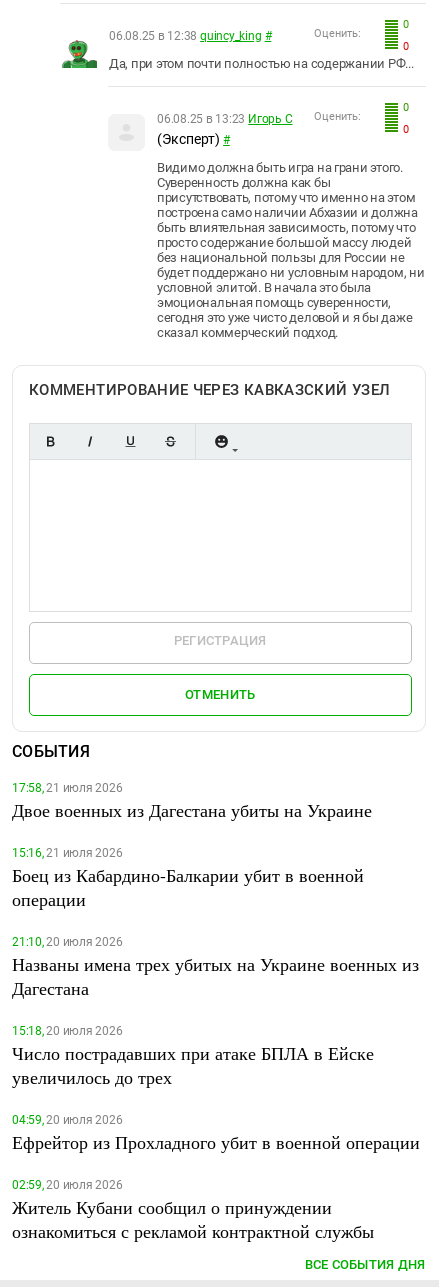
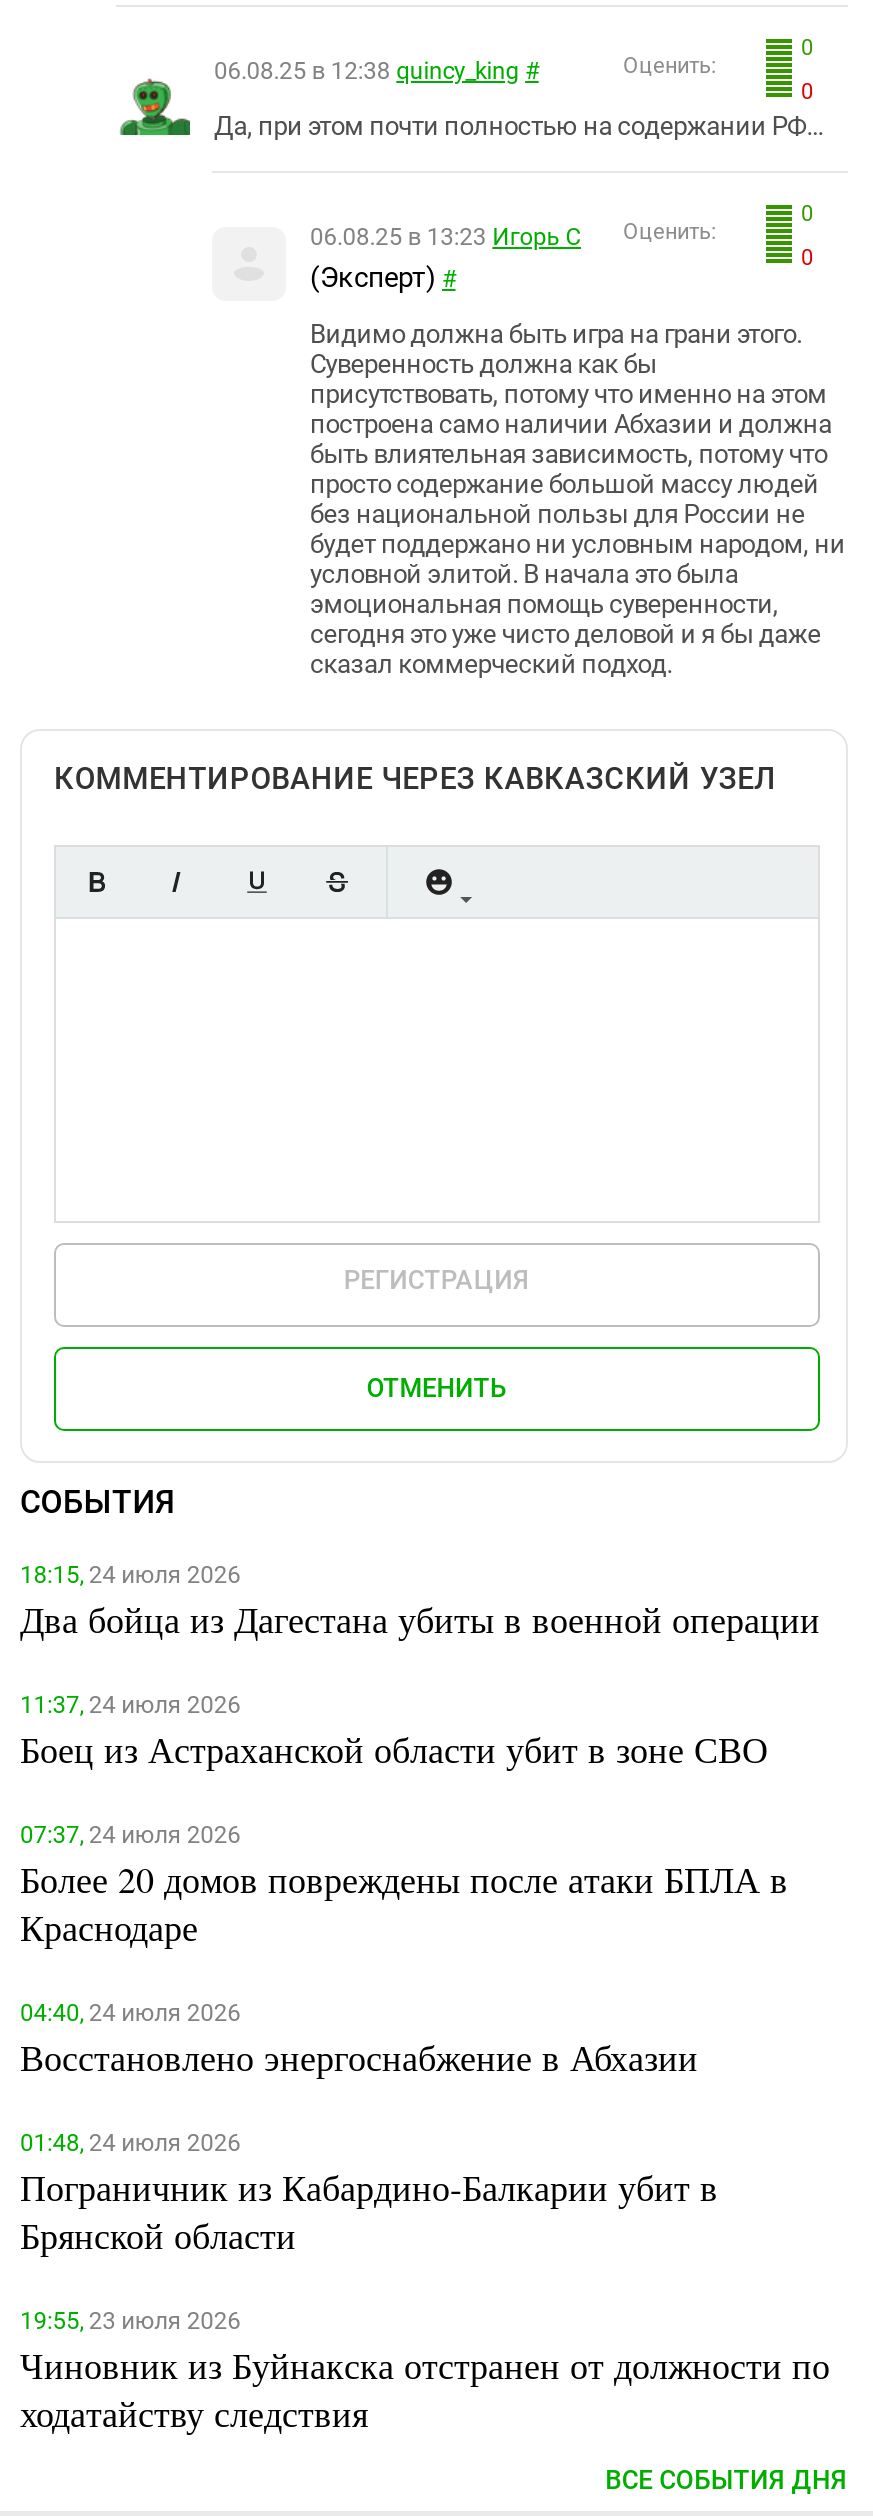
- 17:58, 21 июля 2026
- Двое военных из Дагестана убиты на Украине
+ 18:15, 24 июля 2026
+ Два бойца из Дагестана убиты в военной операции

- 15:16, 21 июля 2026
- Боец из Кабардино-Балкарии убит в военной
- операции
+ 11:37, 24 июля 2026
+ Боец из Астраханской области убит в зоне СВО

- 21:10, 20 июля 2026
- Названы имена трех убитых на Украине военных из
- Дагестана
+ 07:37, 24 июля 2026
+ Более 20 домов повреждены после атаки БПЛА в
+ Краснодаре

- 15:18, 20 июля 2026
- Число пострадавших при атаке БПЛА в Ейске
- увеличилось до трех
+ 04:40, 24 июля 2026
+ Восстановлено энергоснабжение в Абхазии

- 04:59, 20 июля 2026
- Ефрейтор из Прохладного убит в военной операции
+ 01:48, 24 июля 2026
+ Пограничник из Кабардино-Балкарии убит в
+ Брянской области

- 02:59, 20 июля 2026
- Житель Кубани сообщил о принуждении
- ознакомиться с рекламой контрактной службы
+ 19:55, 23 июля 2026
+ Чиновник из Буйнакска отстранен от должности по
+ ходатайству следствия
